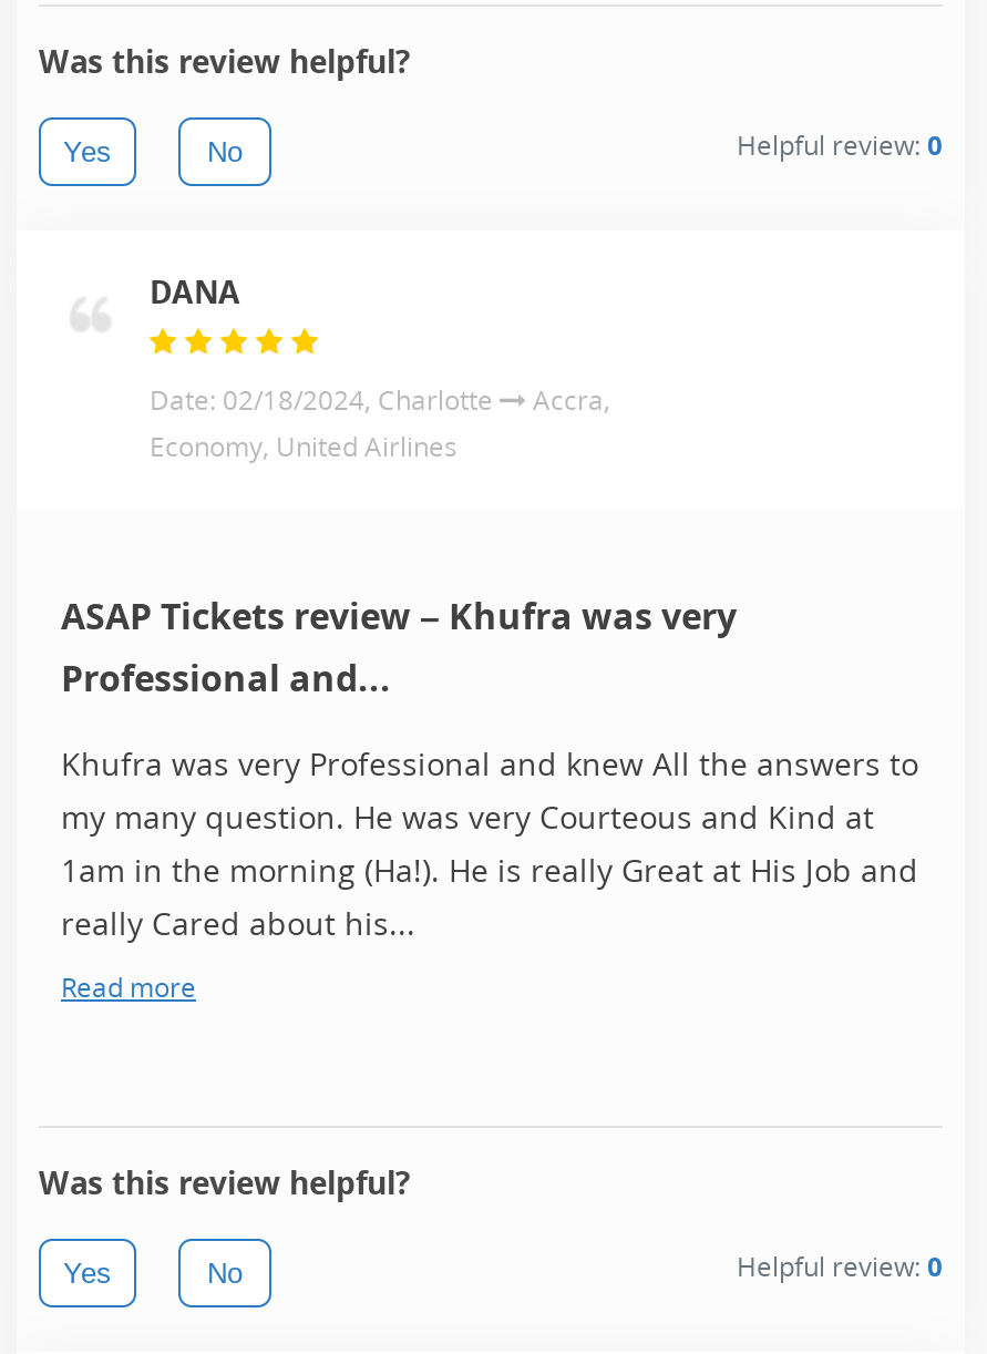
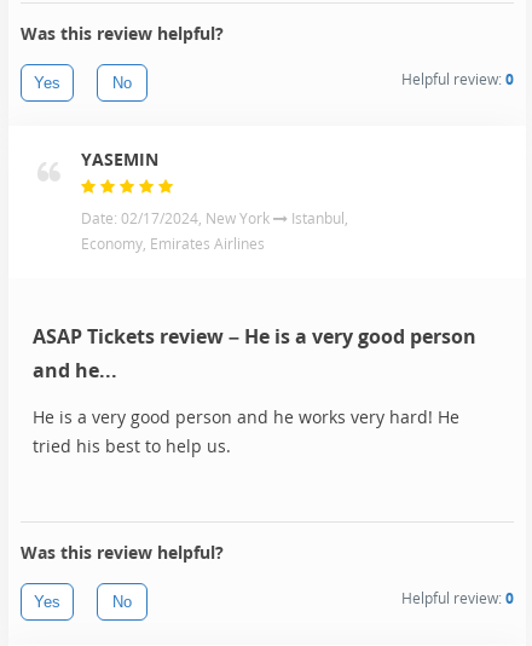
- DANA
- Date: 02/18/2024, Charlotte
- Accra,
- Economy, United Airlines
+ YASEMIN
+ Date: 02/17/2024, New York
+ Istanbul,
+ Economy, Emirates Airlines

- ASAP Tickets review – Khufra was very
- Professional and...
- Khufra was very Professional and knew All the answers to
- my many question. He was very Courteous and Kind at
- 1am in the morning (Ha!). He is really Great at His Job and
- really Cared about his...
- Read more
+ ASAP Tickets review – He is a very good person
+ and he...
+ He is a very good person and he works very hard! He
+ tried his best to help us.
